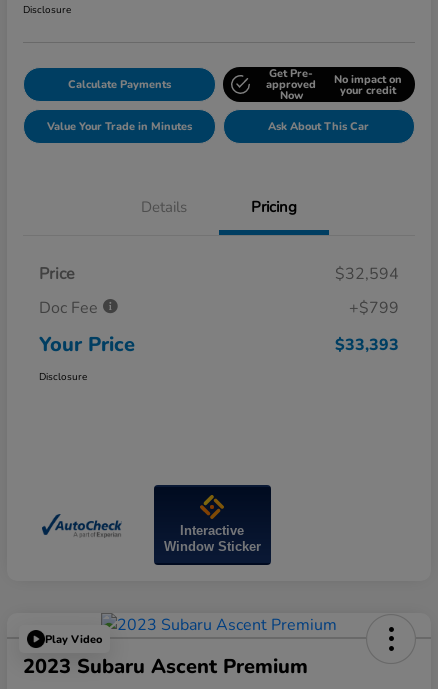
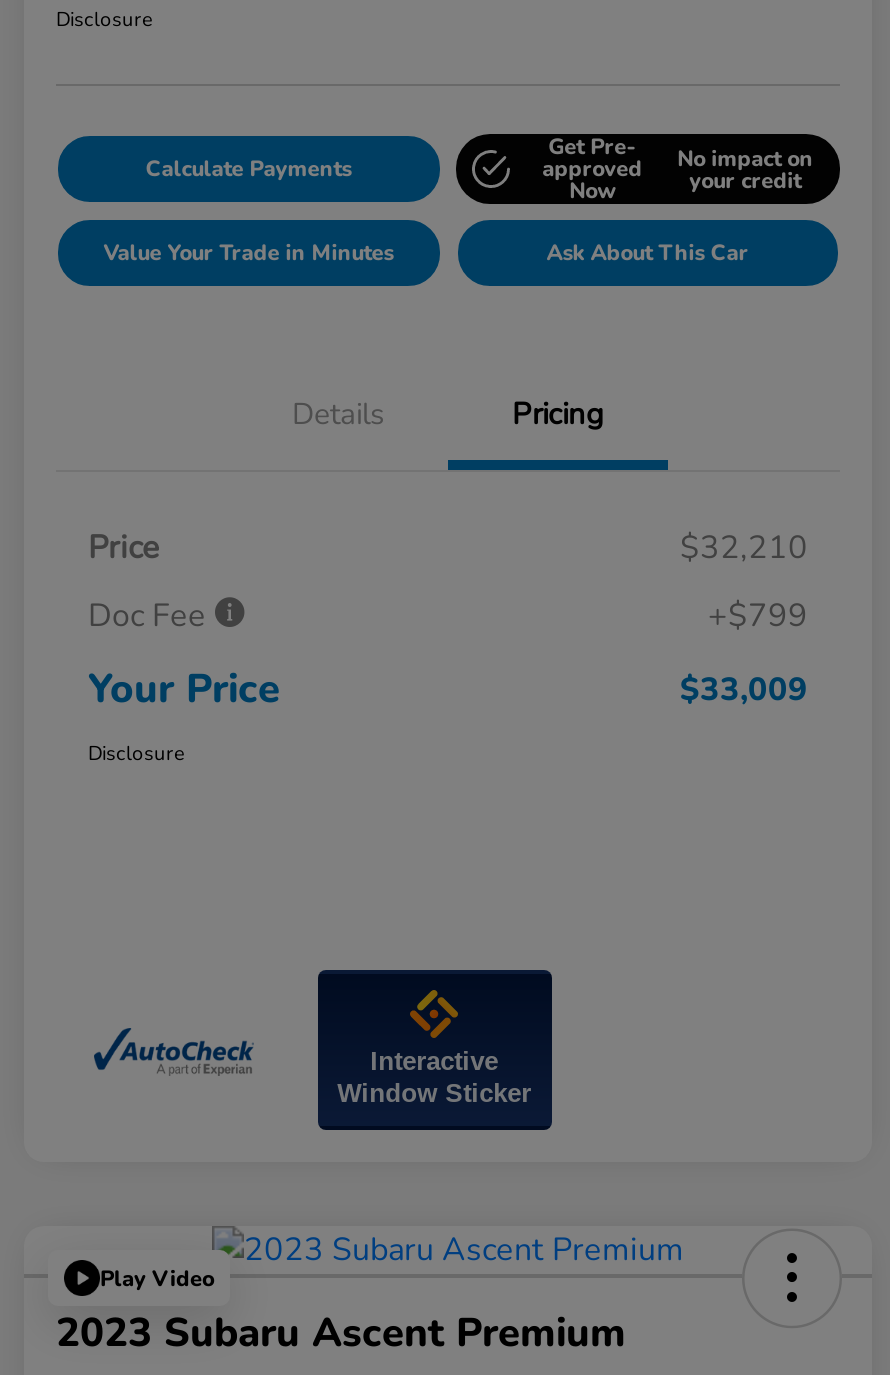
- $32,594
+ $32,210

- $33,393
+ $33,009
